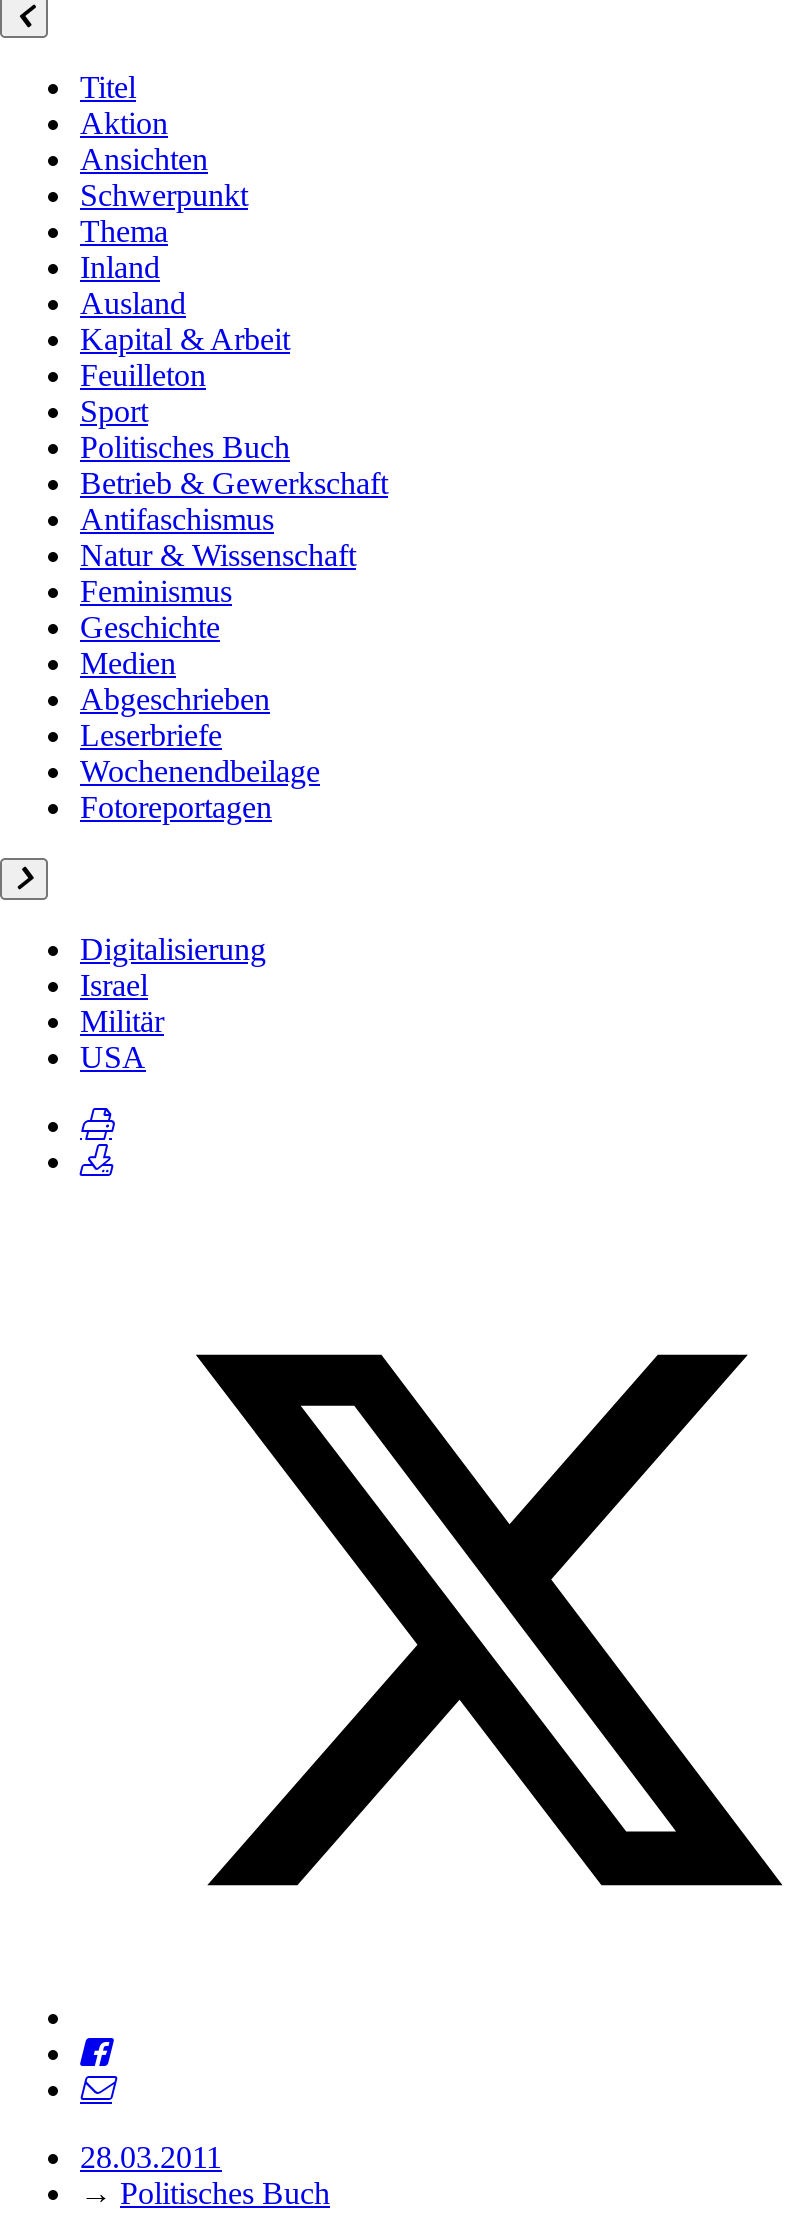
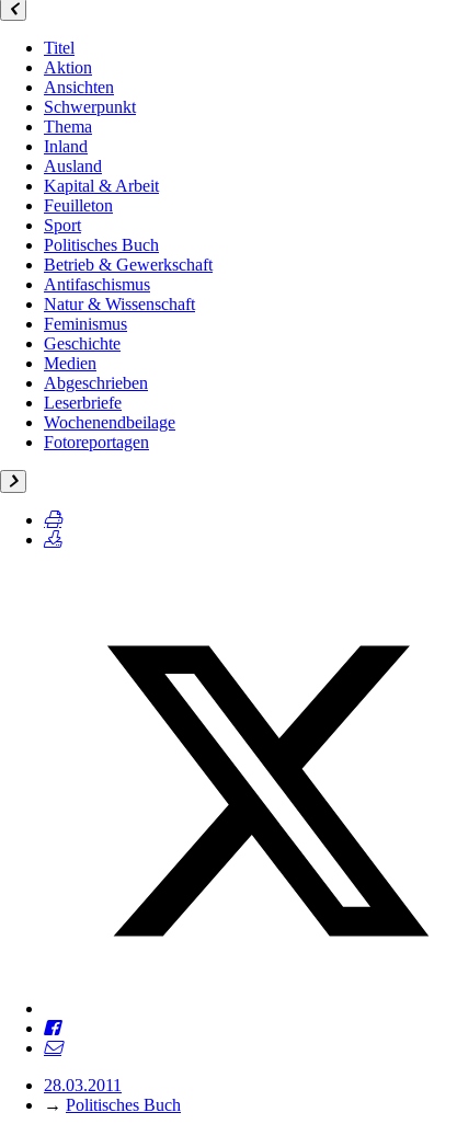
- Digitalisierung
- Israel
- Militär
- USA
